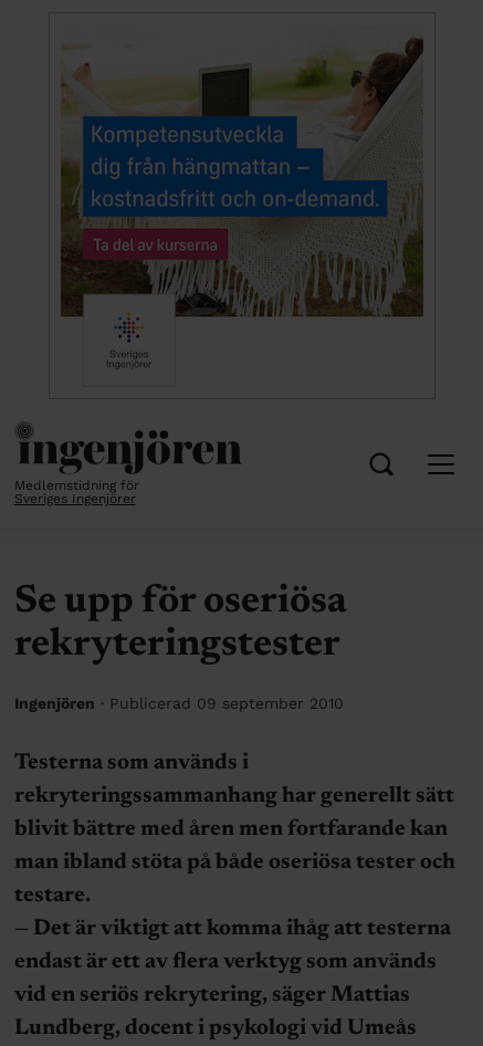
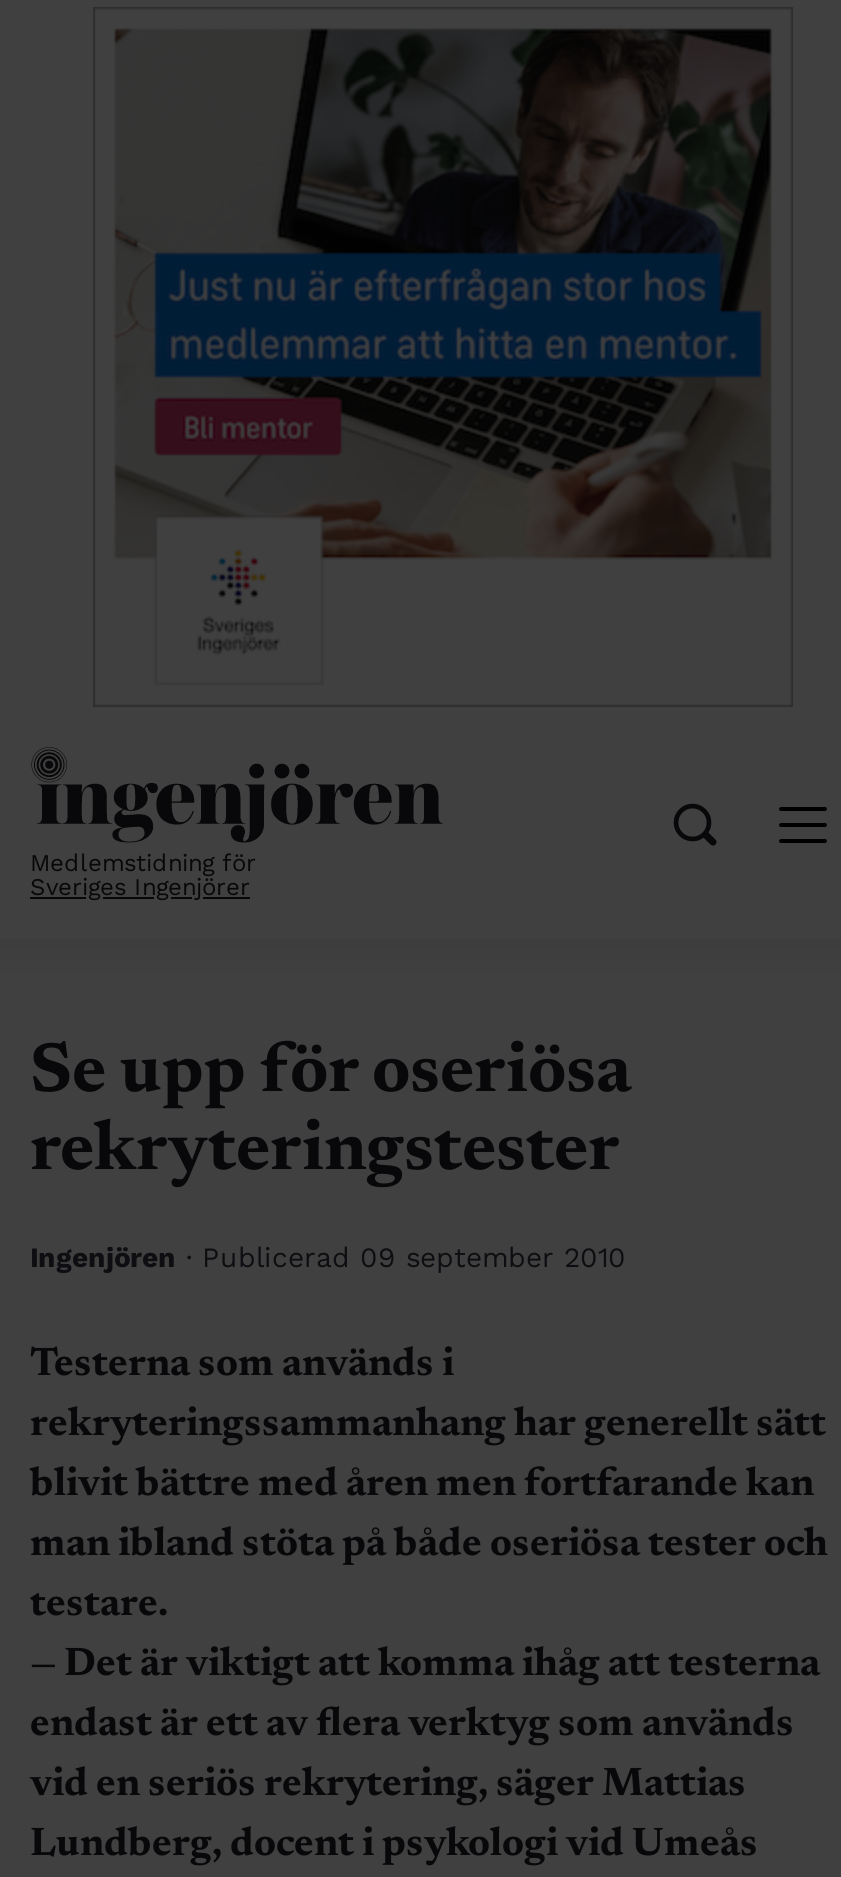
- [image]
+ [image]
